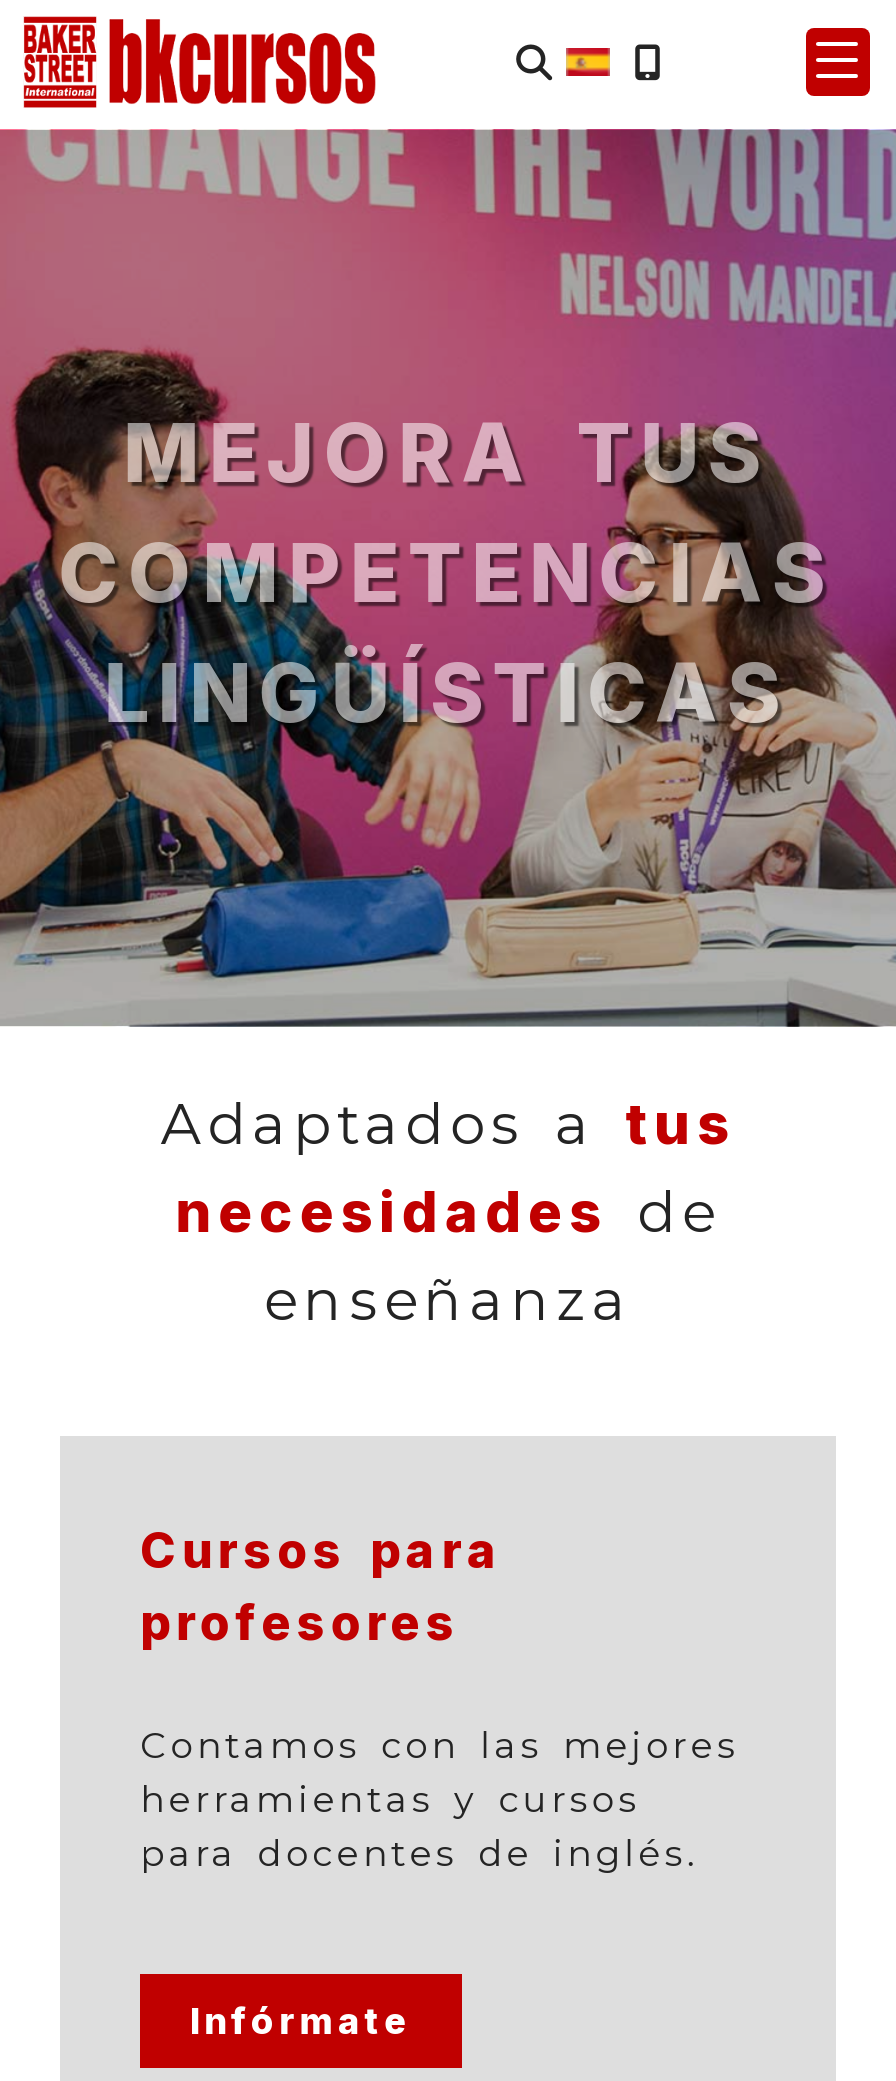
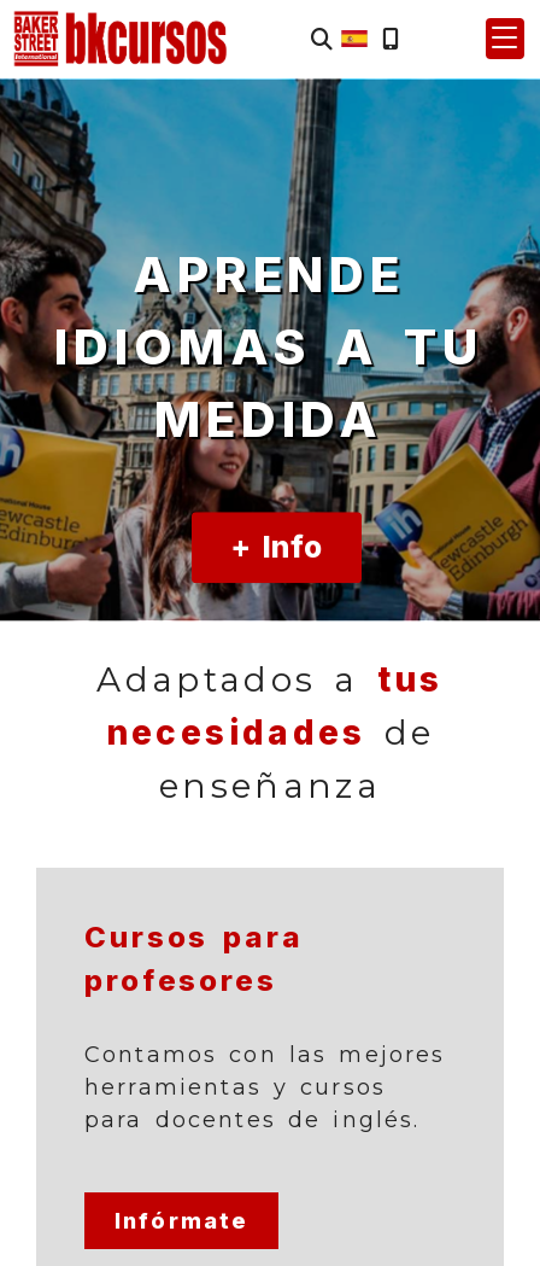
- [image]
- MEJORA TUS
- COMPETENCIAS
- LINGÜÍSTICAS
+ [image]
+ APRENDE
+ IDIOMAS A TU
+ MEDIDA
+ + Info
